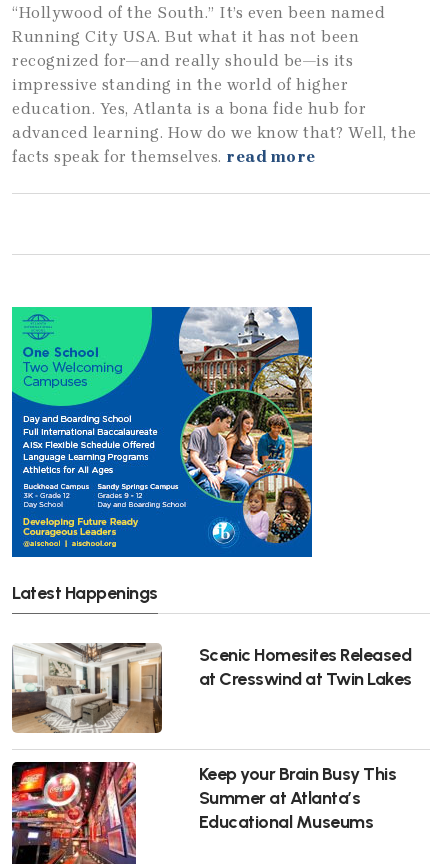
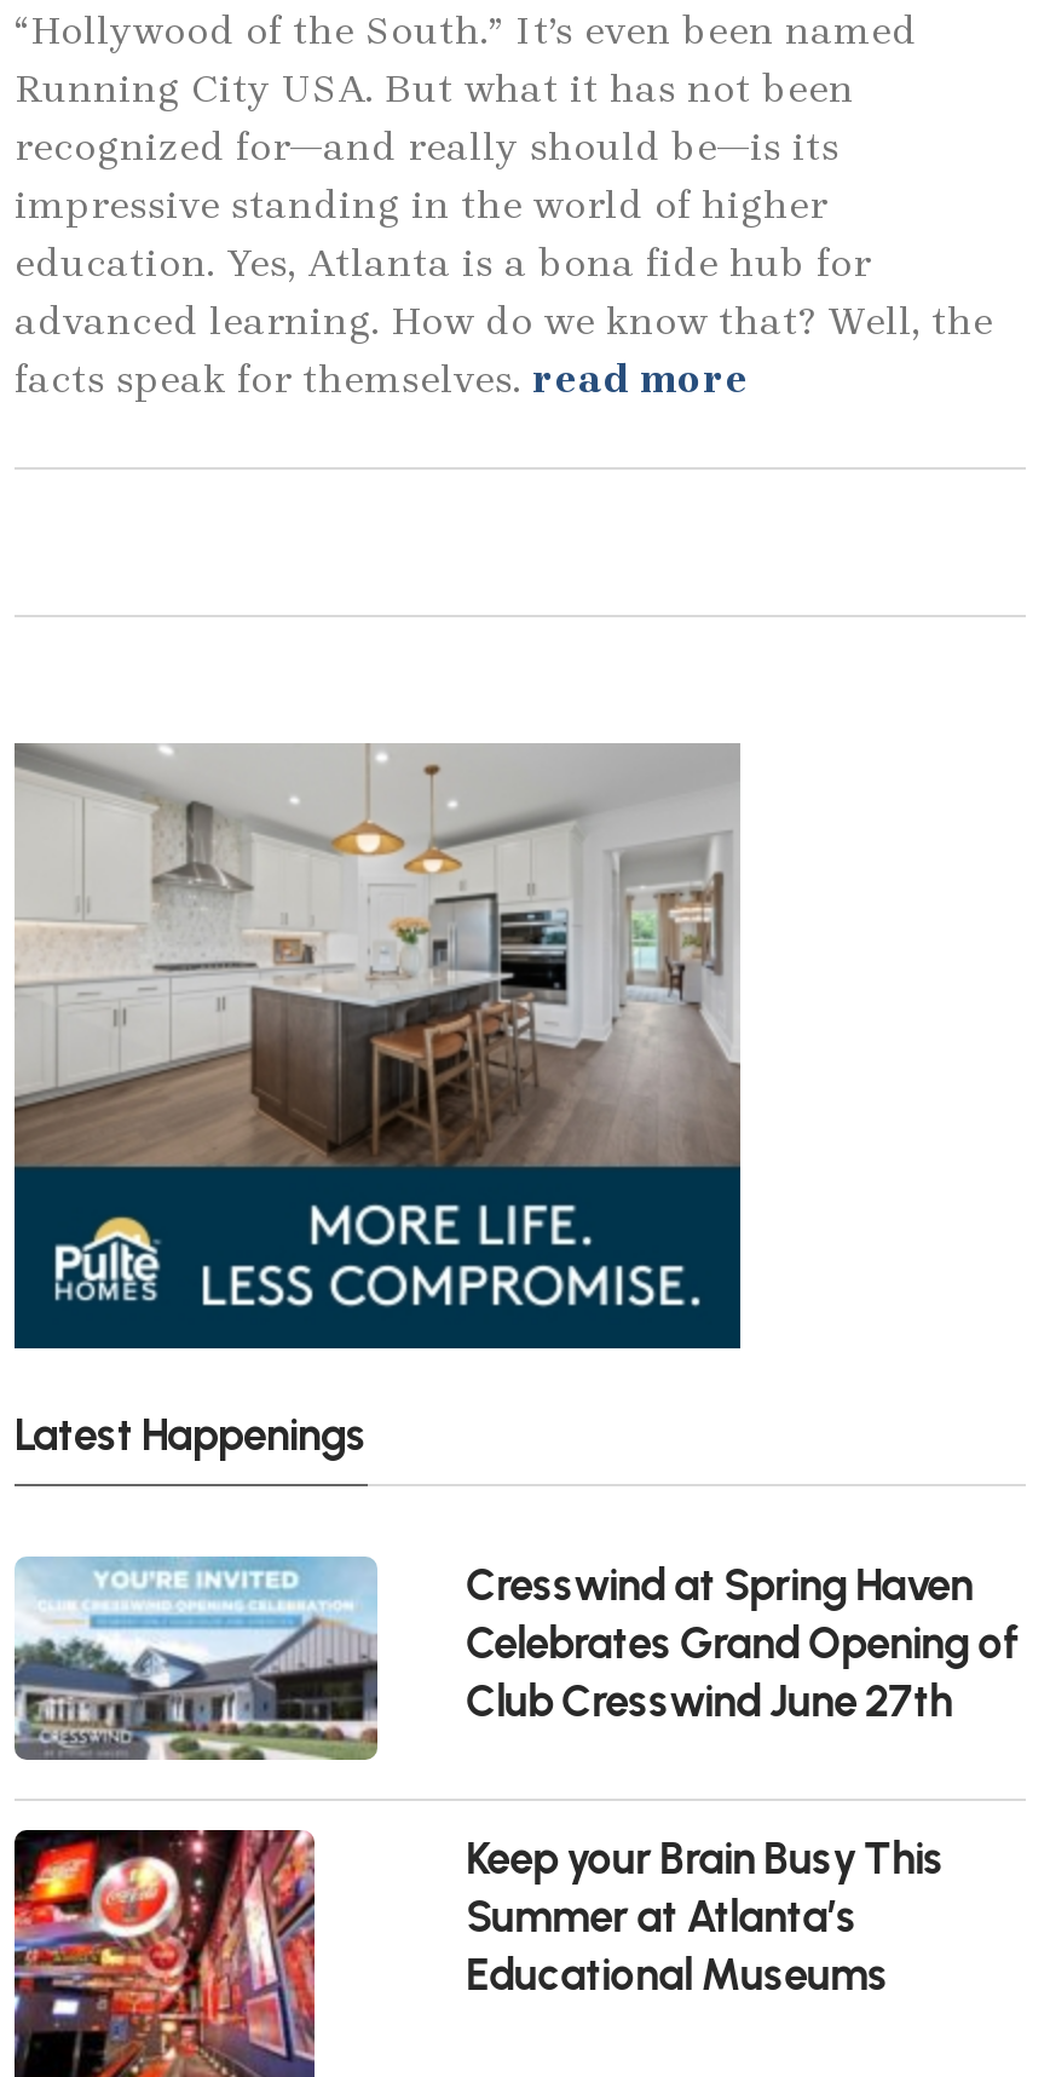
- [image]
+ [image]

- [image]
- Scenic Homesites Released
- at Cresswind at Twin Lakes
+ [image]
+ Cresswind at Spring Haven
+ Celebrates Grand Opening of
+ Club Cresswind June 27th
